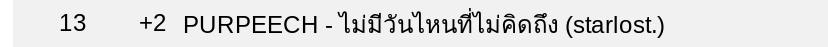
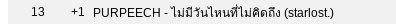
- +2 PURPEECH - ไม่มีวันไหนที่ไม่คิดถึง (starlost.)
+ +1 PURPEECH - ไม่มีวันไหนที่ไม่คิดถึง (starlost.)
